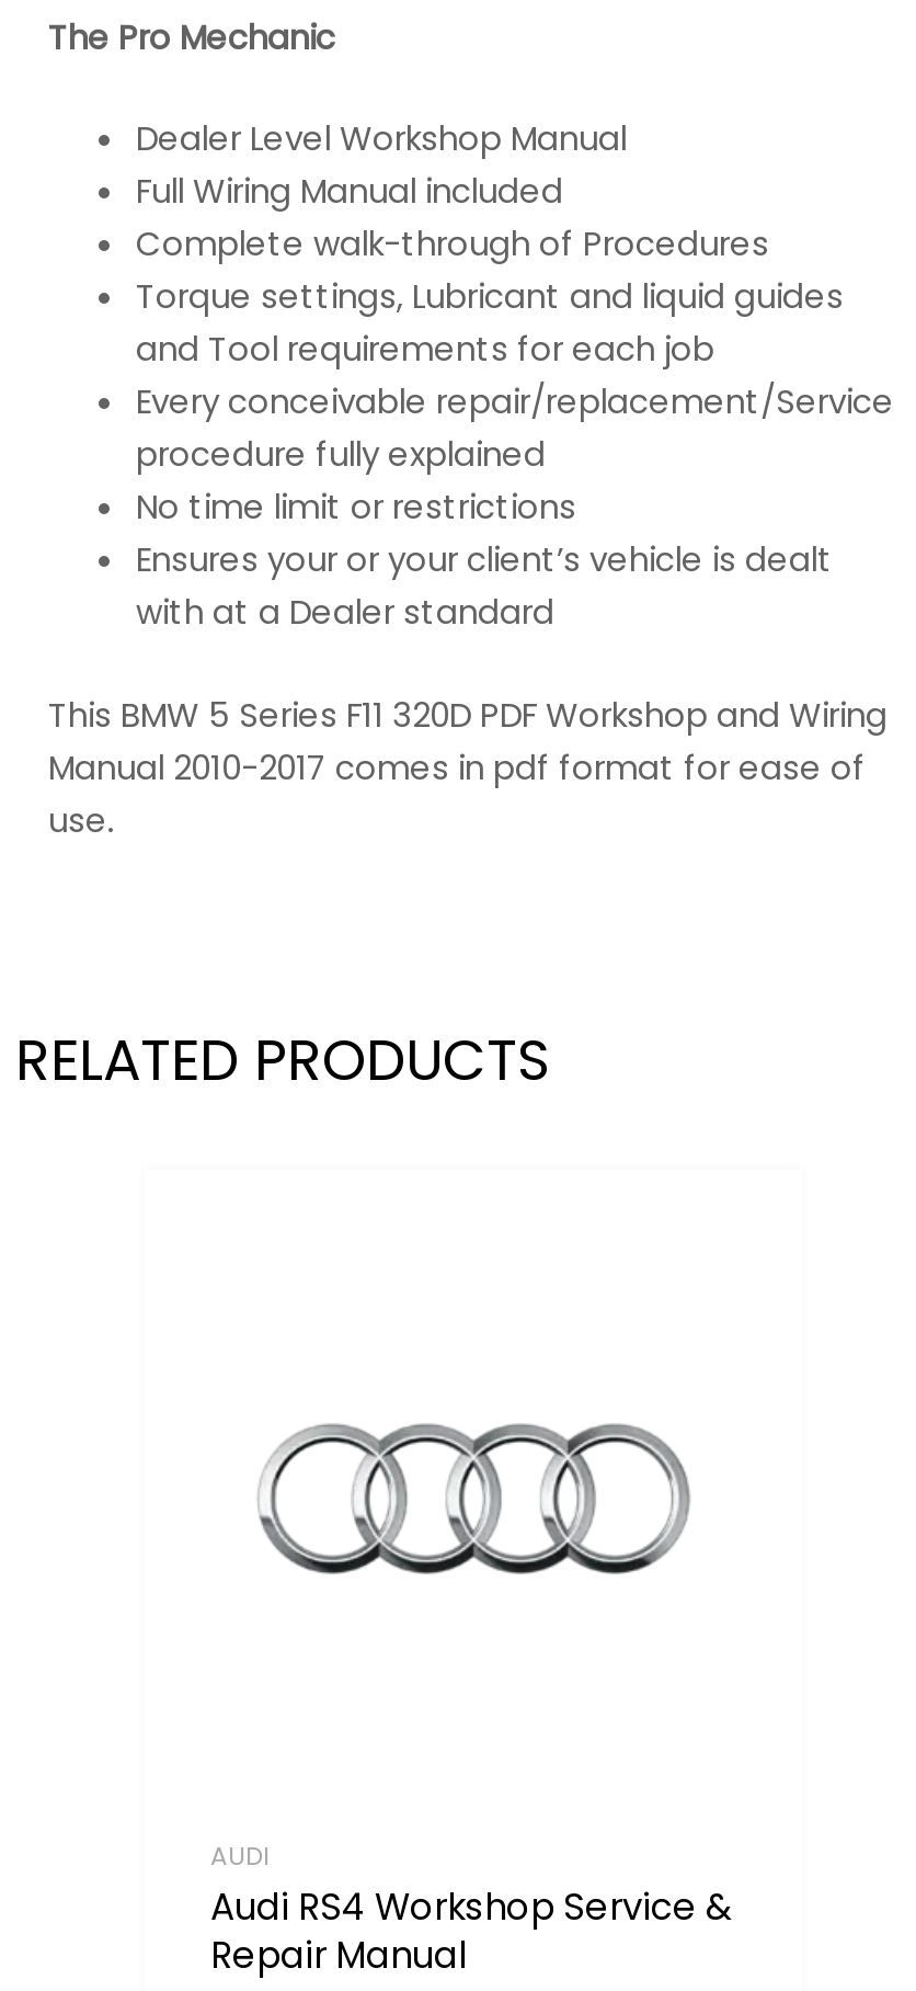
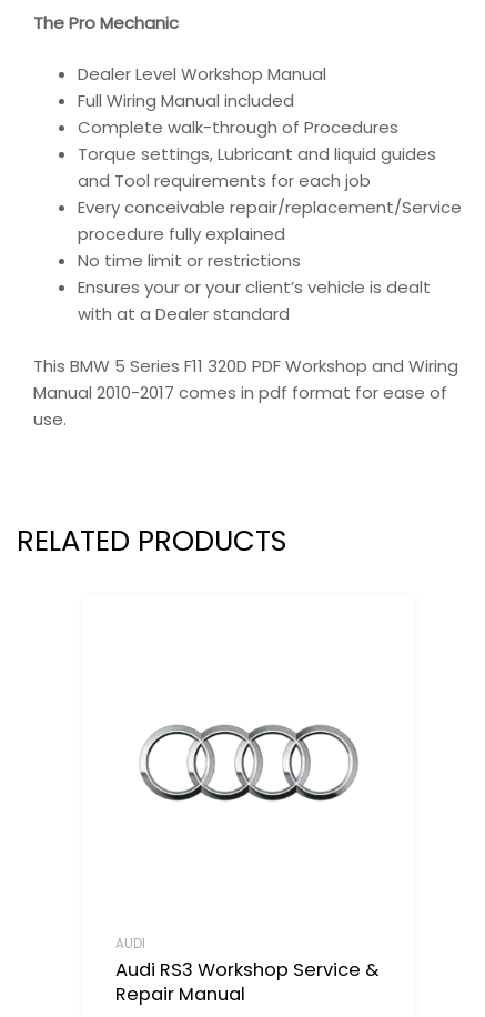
- Audi RS4 Workshop Service &
+ Audi RS3 Workshop Service &
